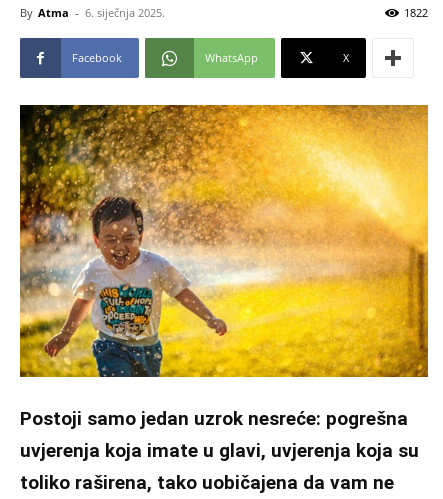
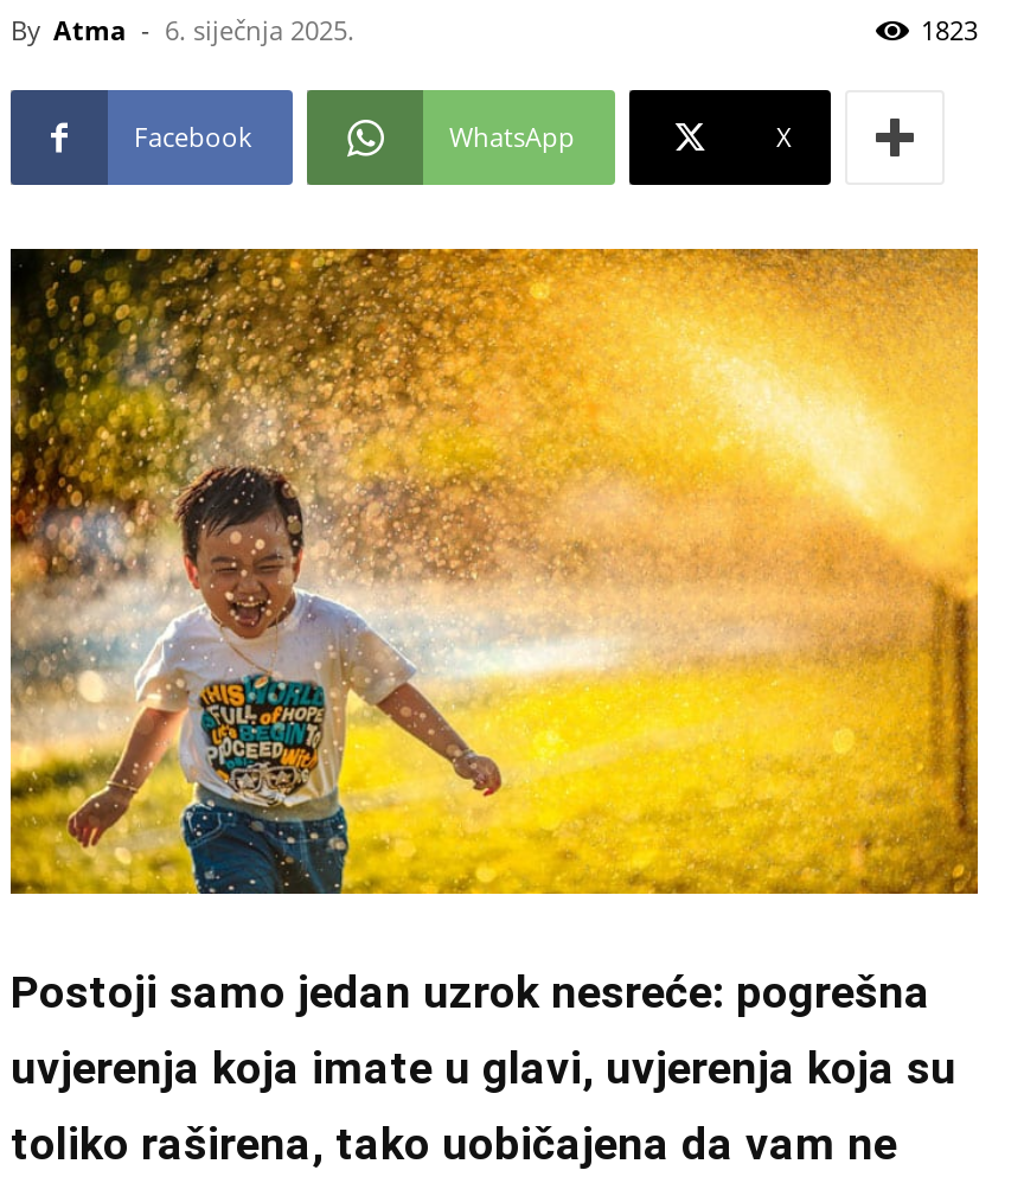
- 1822
+ 1823
